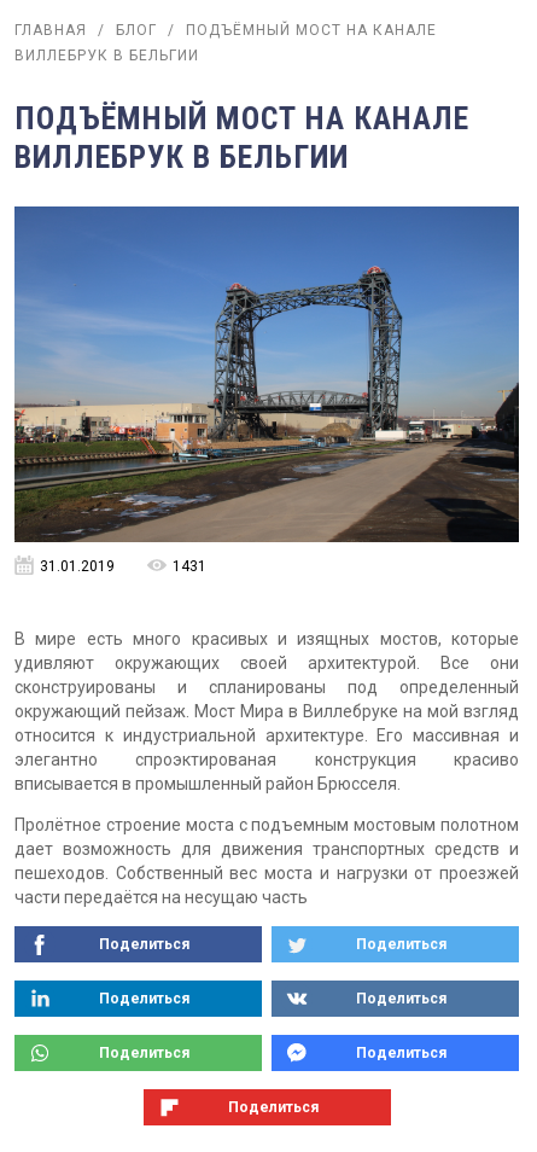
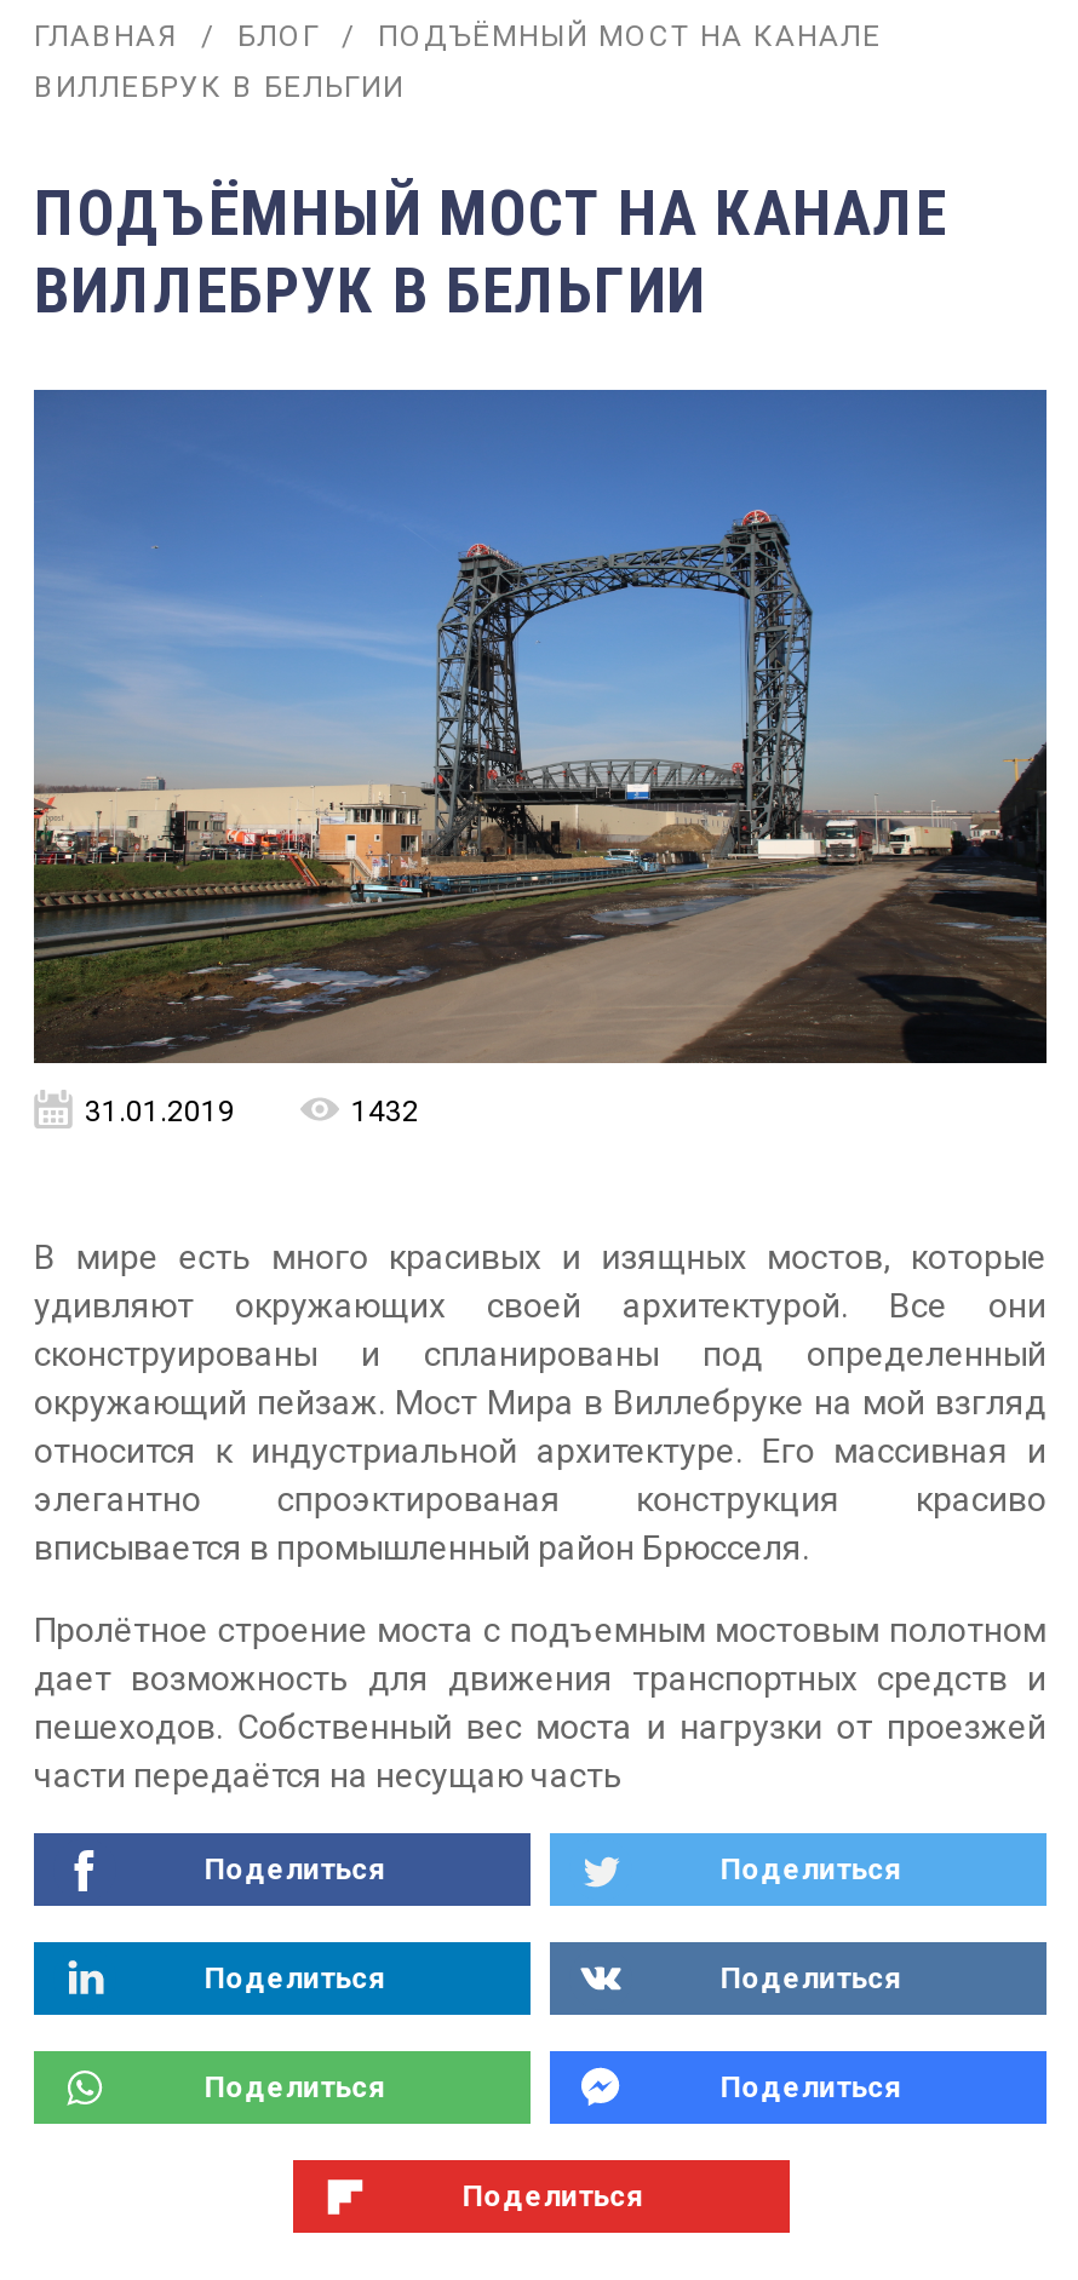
- 1431
+ 1432
